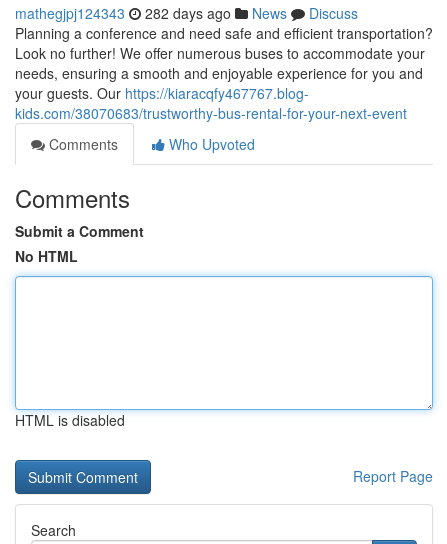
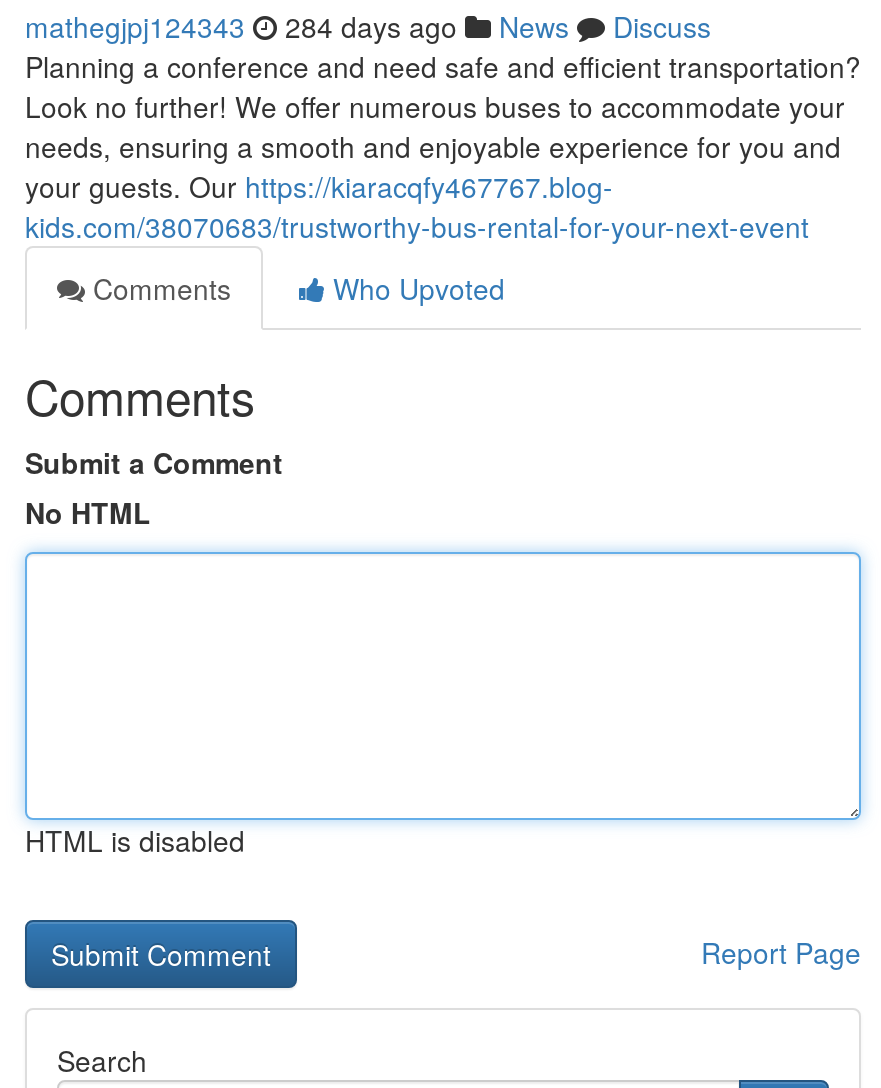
- mathegjpj124343 282 days ago News Discuss
+ mathegjpj124343 284 days ago News Discuss
